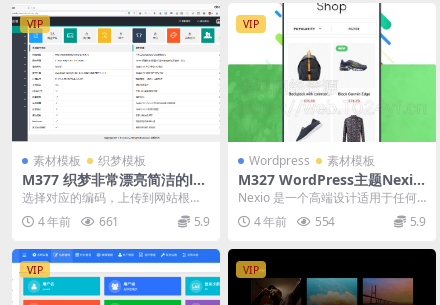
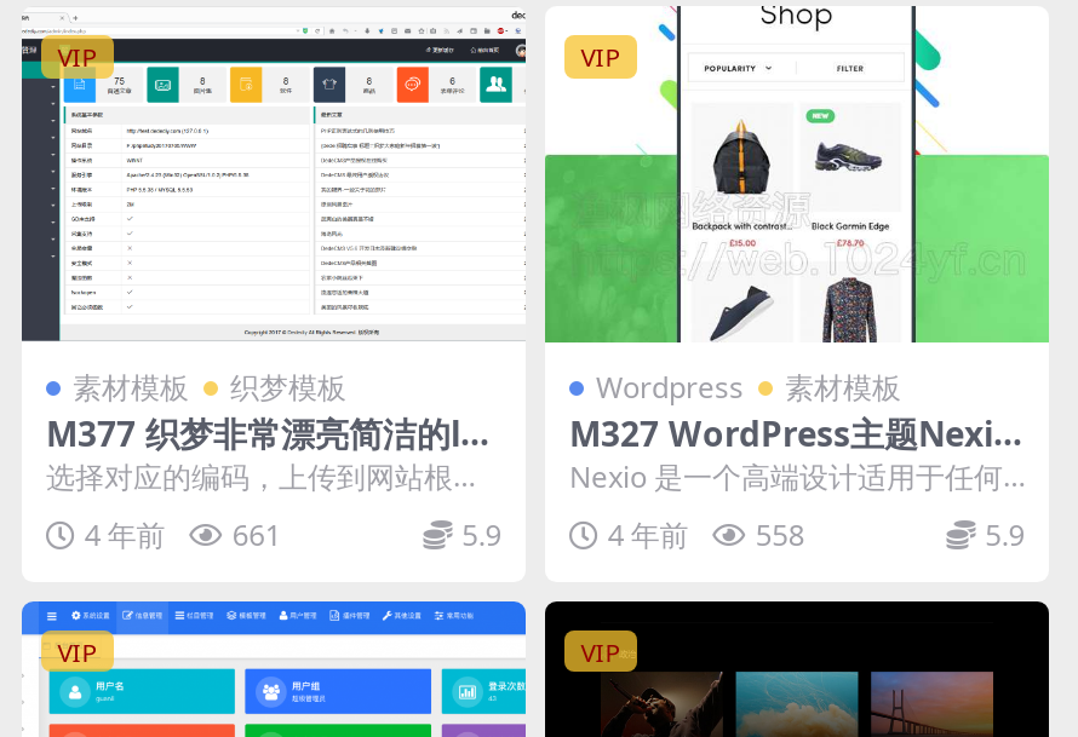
- 554
+ 558
